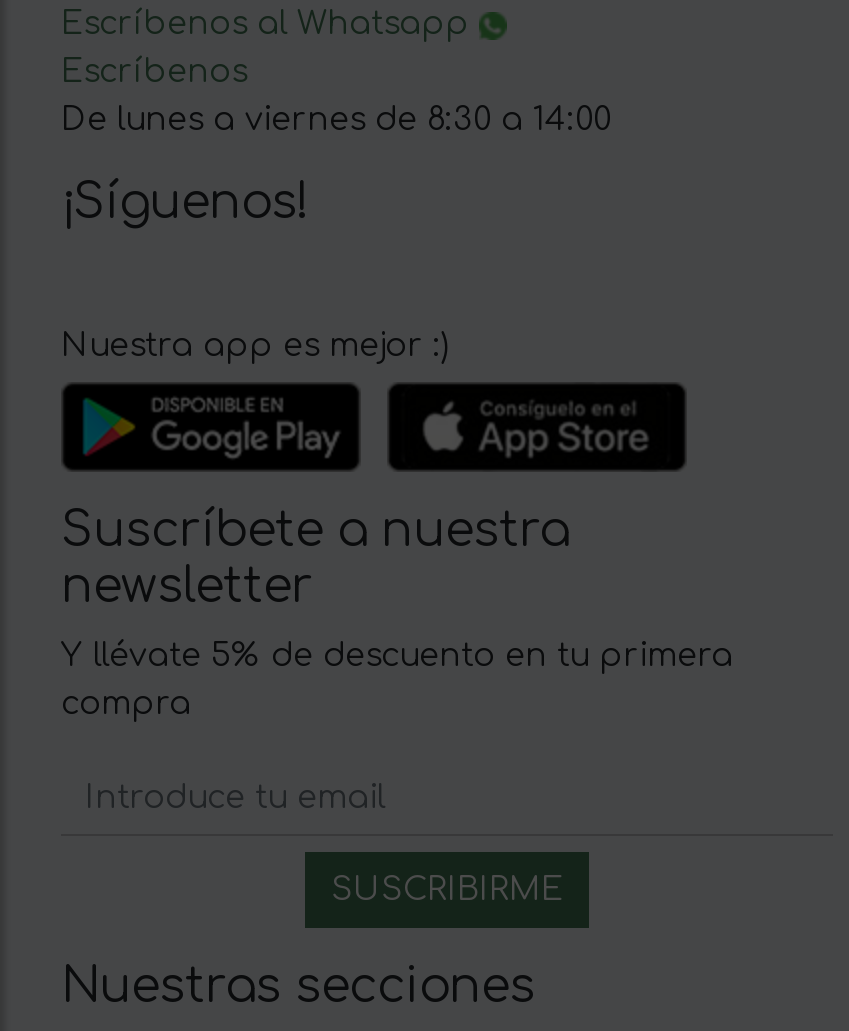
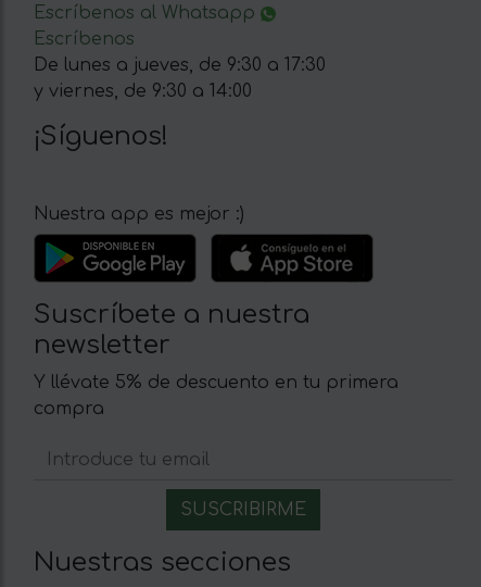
- De lunes a viernes de 8:30 a 14:00
+ De lunes a jueves, de 9:30 a 17:30
+ y viernes, de 9:30 a 14:00
